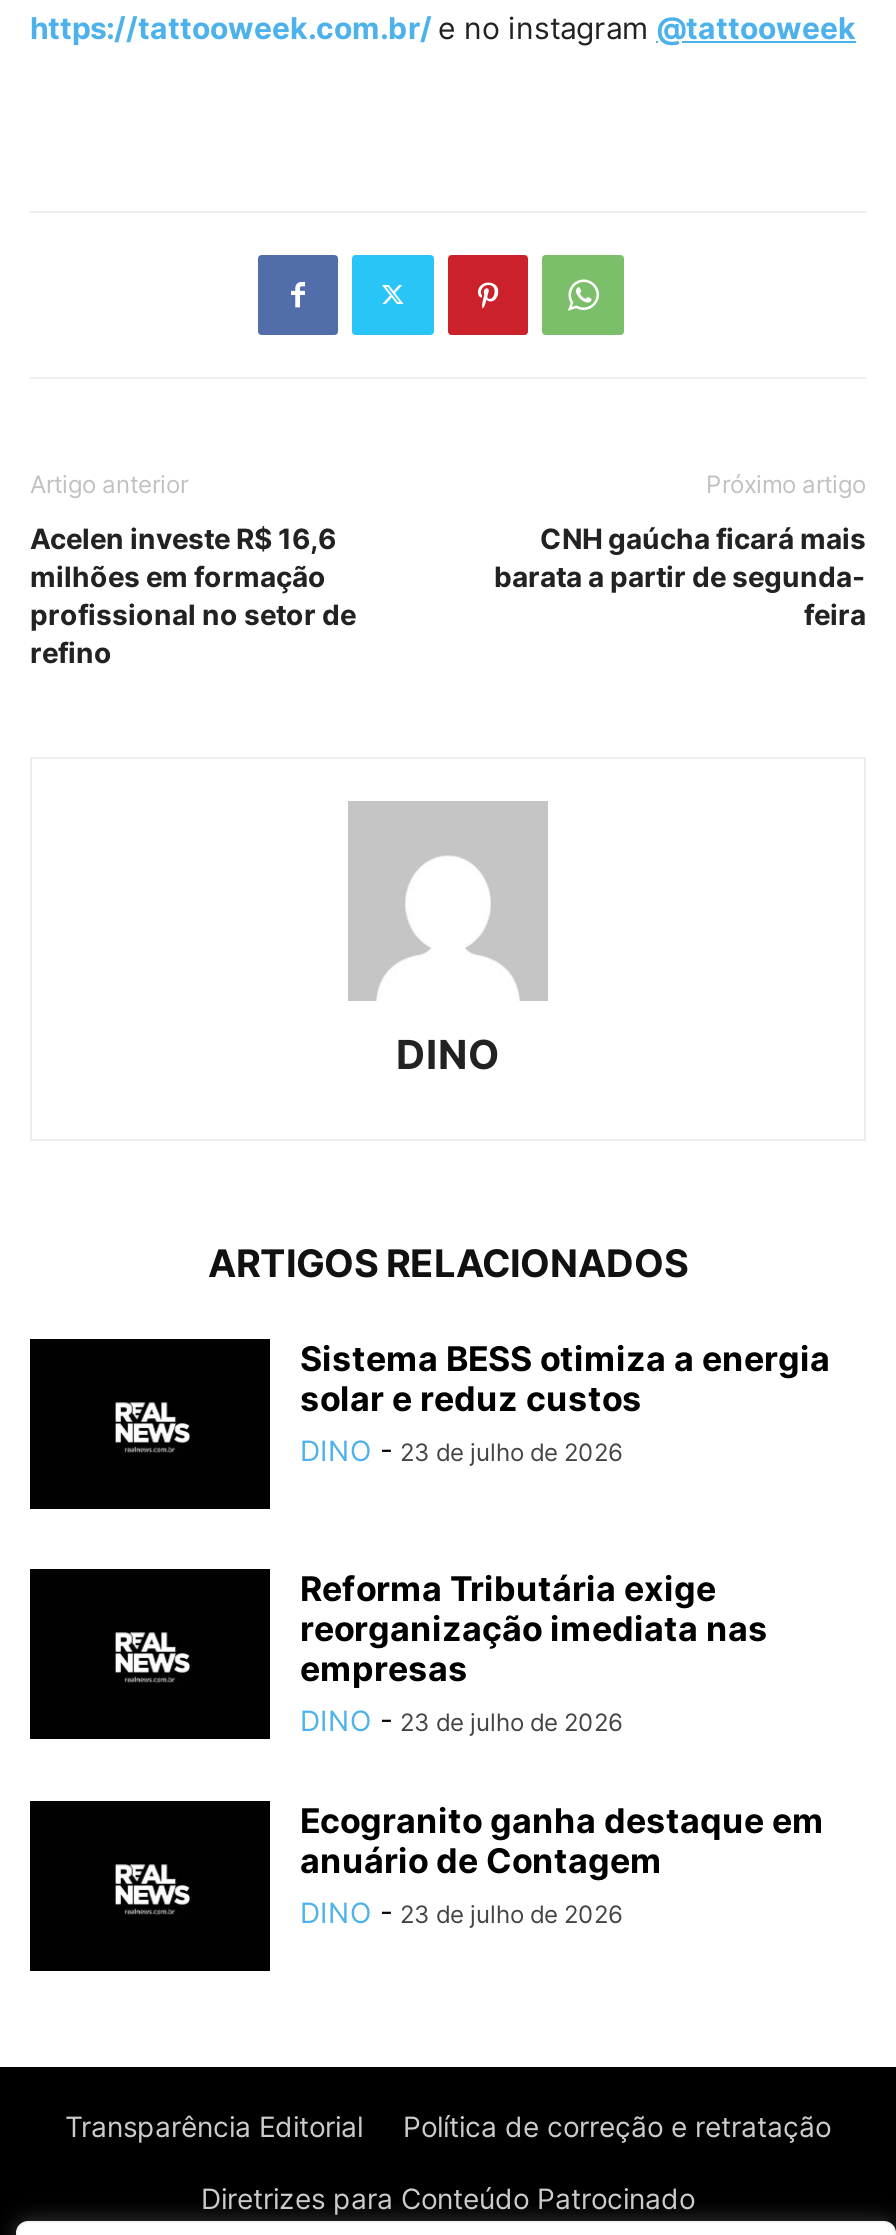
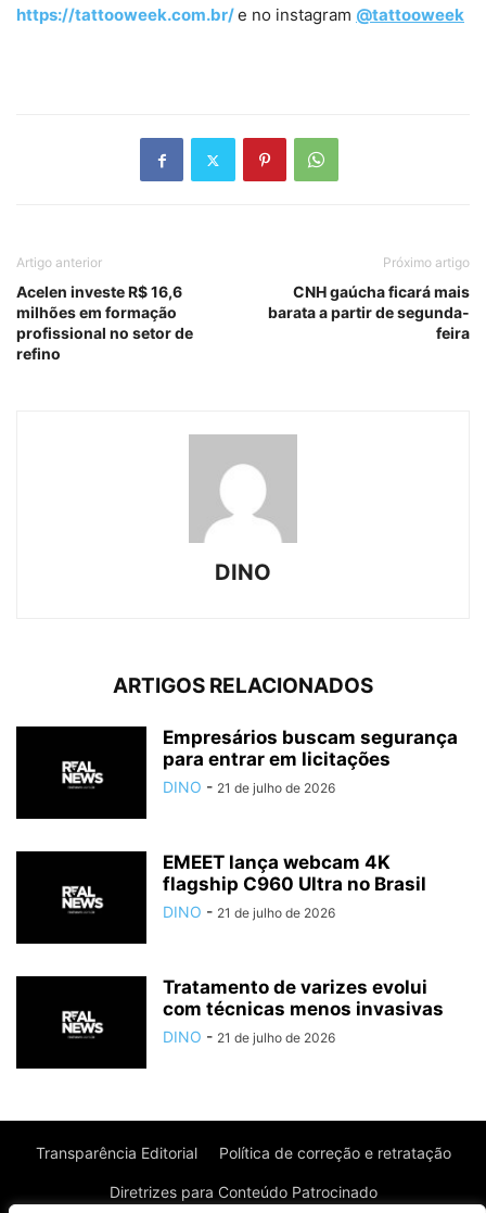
- Sistema BESS otimiza a energia
- solar e reduz custos
- DINO - 23 de julho de 2026
+ Empresários buscam segurança
+ para entrar em licitações
+ DINO - 21 de julho de 2026

- Reforma Tributária exige
- reorganização imediata nas
- empresas
- DINO - 23 de julho de 2026
+ EMEET lança webcam 4K
+ flagship C960 Ultra no Brasil
+ DINO - 21 de julho de 2026

- Ecogranito ganha destaque em
- anuário de Contagem
- DINO - 23 de julho de 2026
+ Tratamento de varizes evolui
+ com técnicas menos invasivas
+ DINO - 21 de julho de 2026
